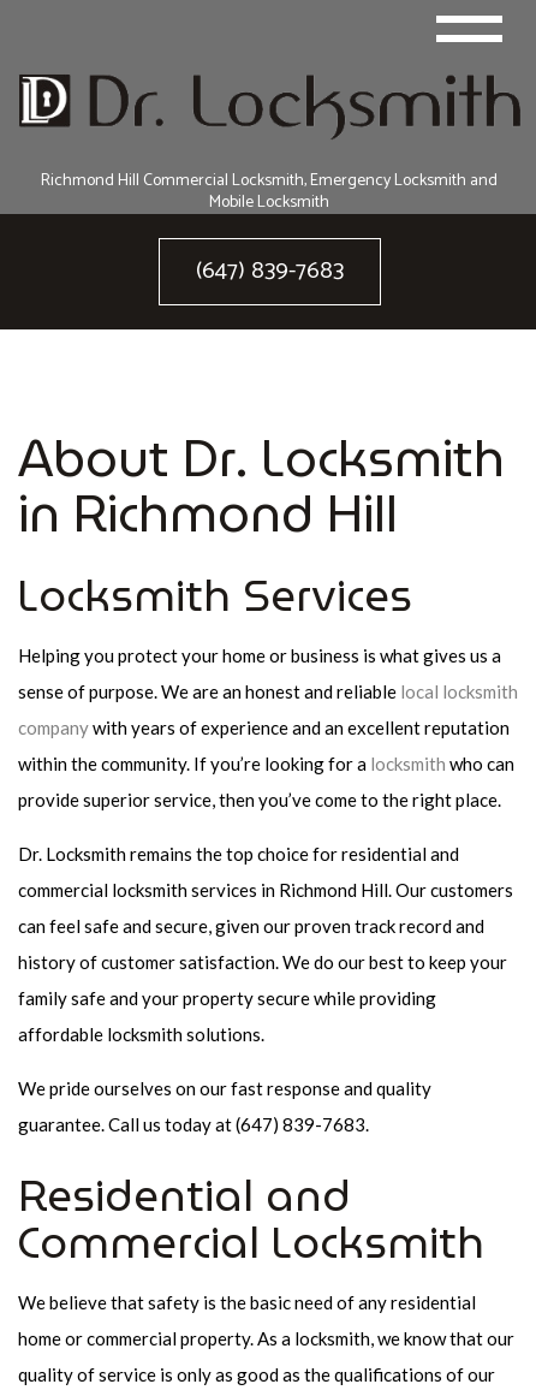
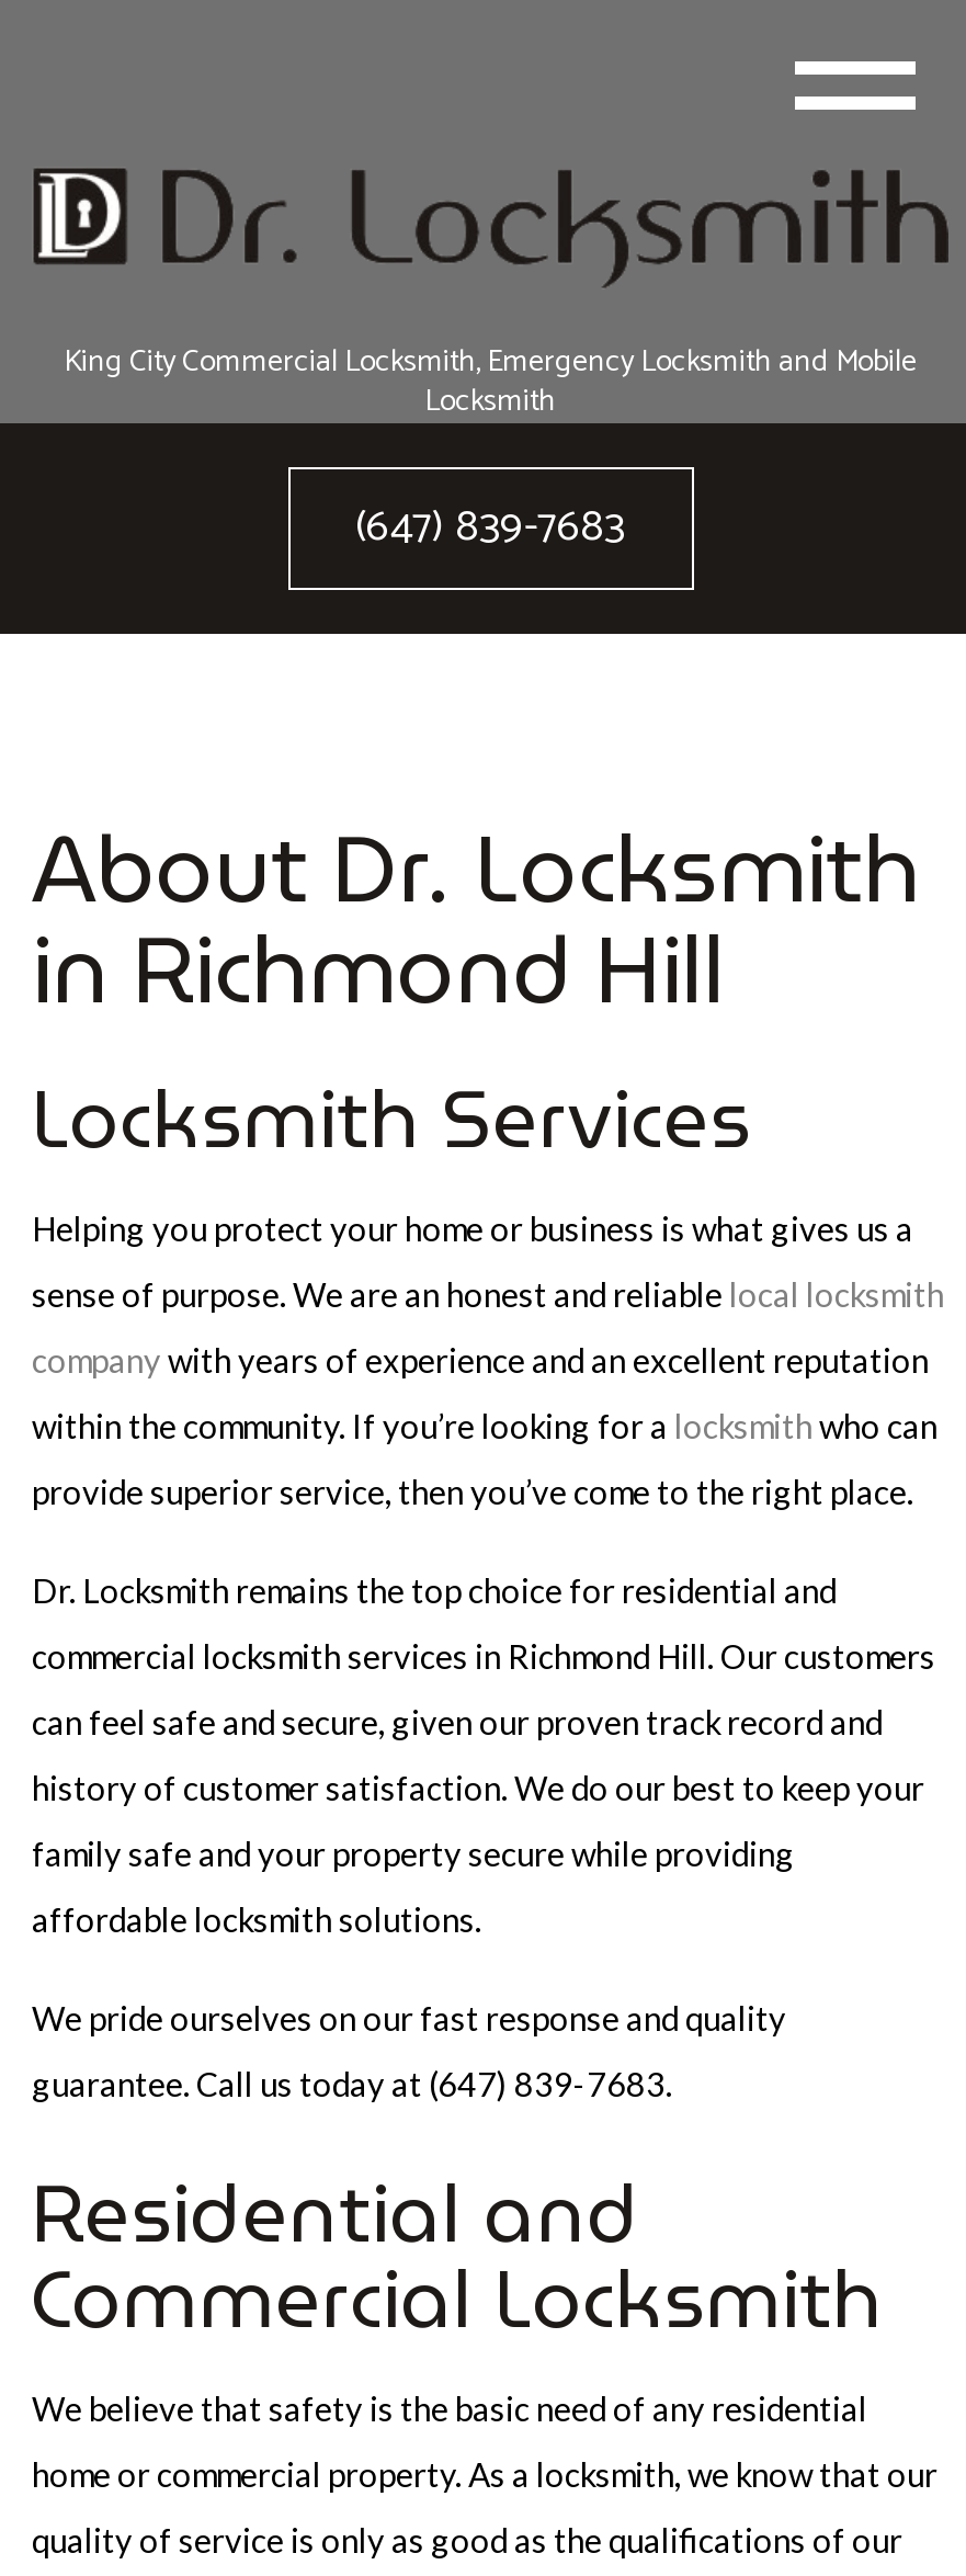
- Richmond Hill Commercial Locksmith, Emergency Locksmith and
- Mobile Locksmith
+ King City Commercial Locksmith, Emergency Locksmith and Mobile
+ Locksmith
